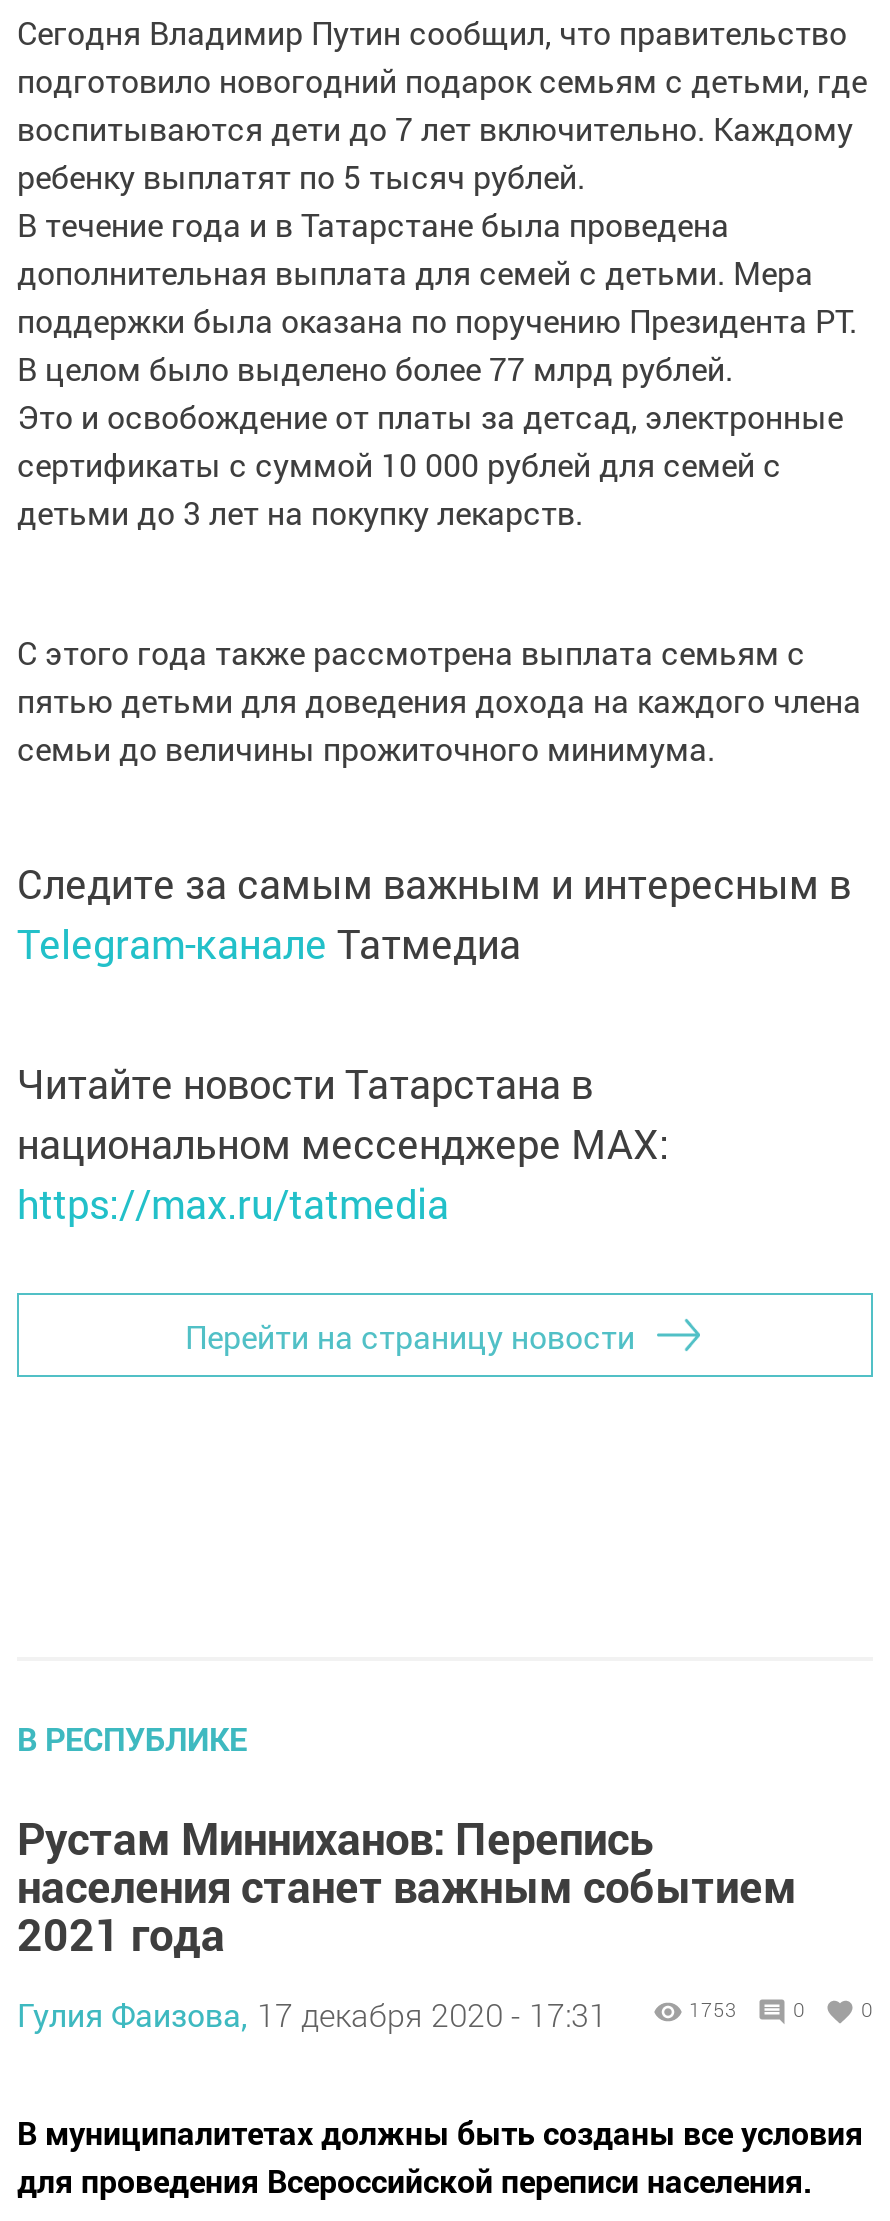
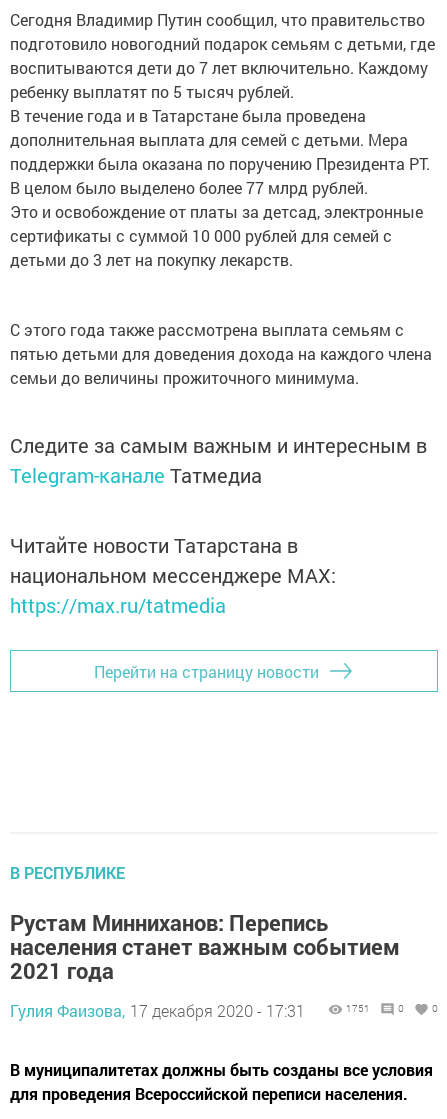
- 1753
+ 1751
